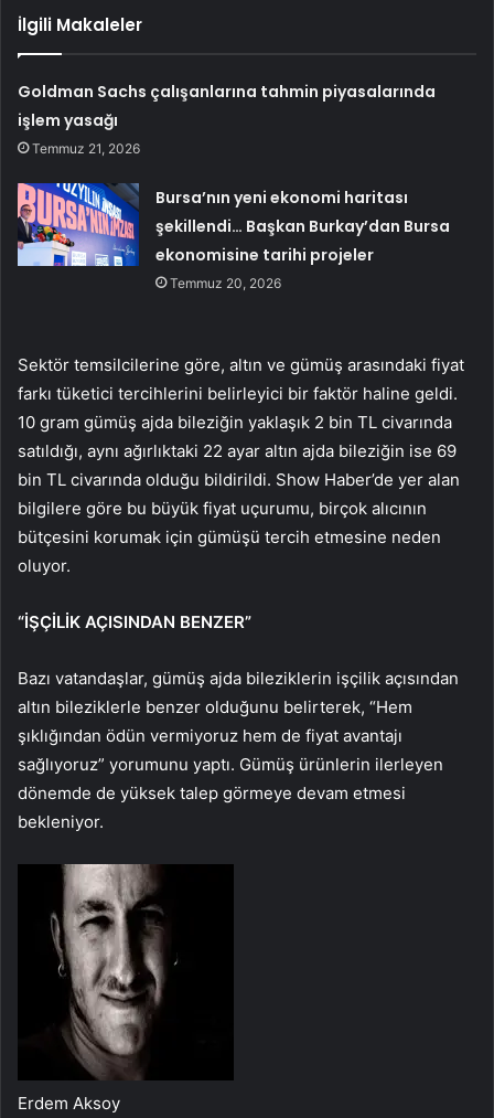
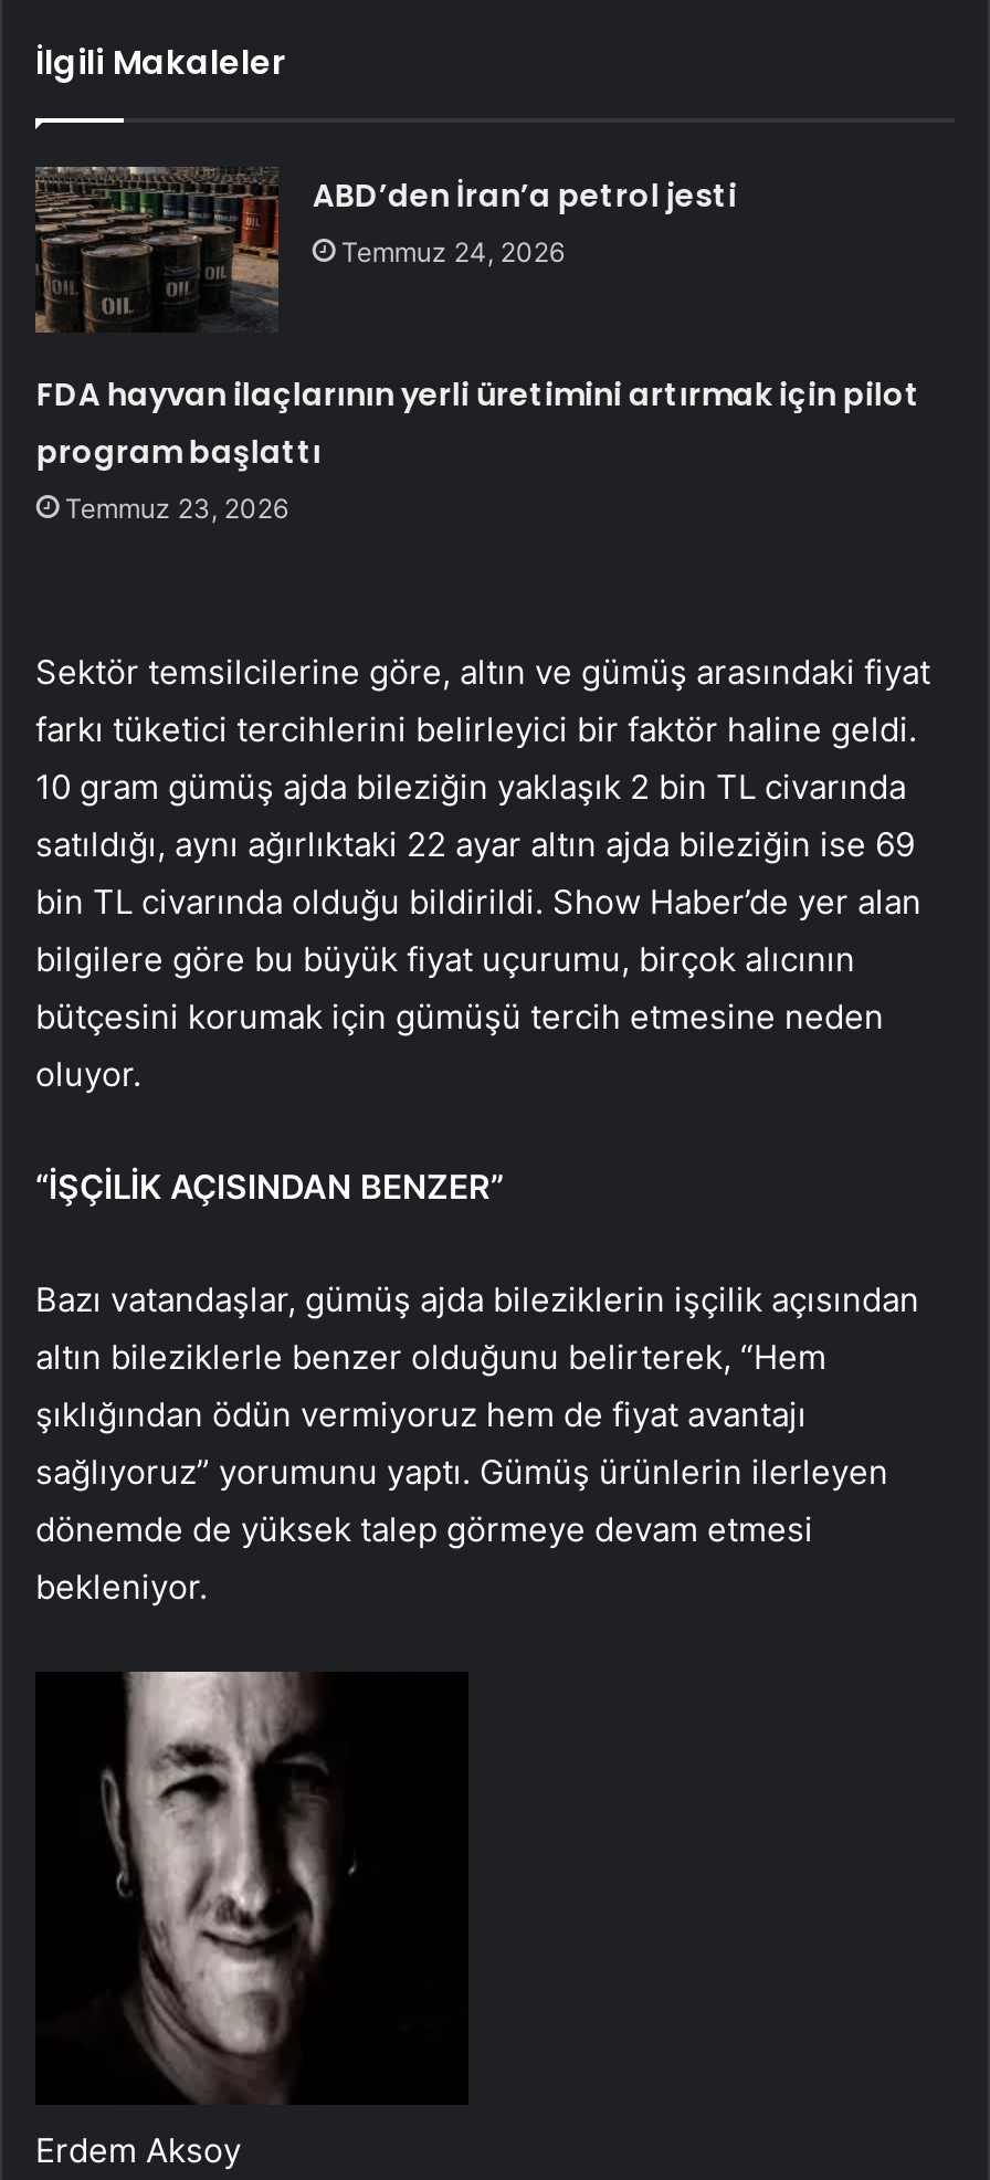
- Goldman Sachs çalışanlarına tahmin piyasalarında
- işlem yasağı
- Temmuz 21, 2026
+ ABD’den İran’a petrol jesti
+ Temmuz 24, 2026

- Bursa’nın yeni ekonomi haritası
- şekillendi… Başkan Burkay’dan Bursa
- ekonomisine tarihi projeler
- Temmuz 20, 2026
+ FDA hayvan ilaçlarının yerli üretimini artırmak için pilot
+ program başlattı
+ Temmuz 23, 2026
